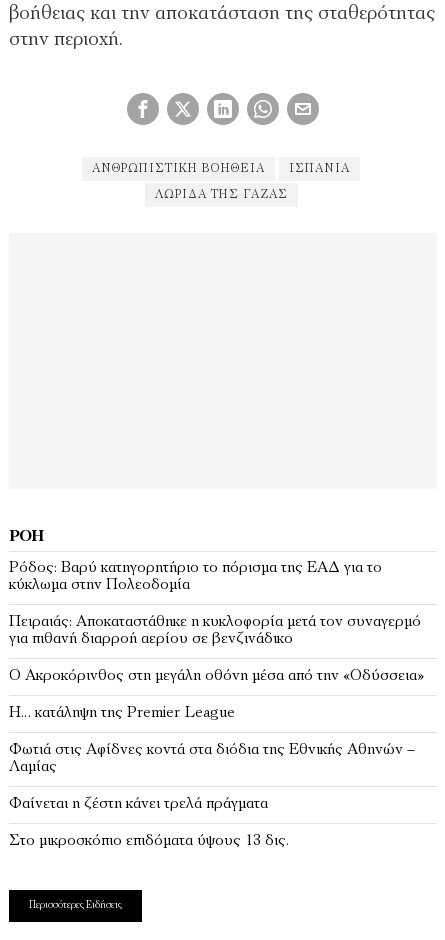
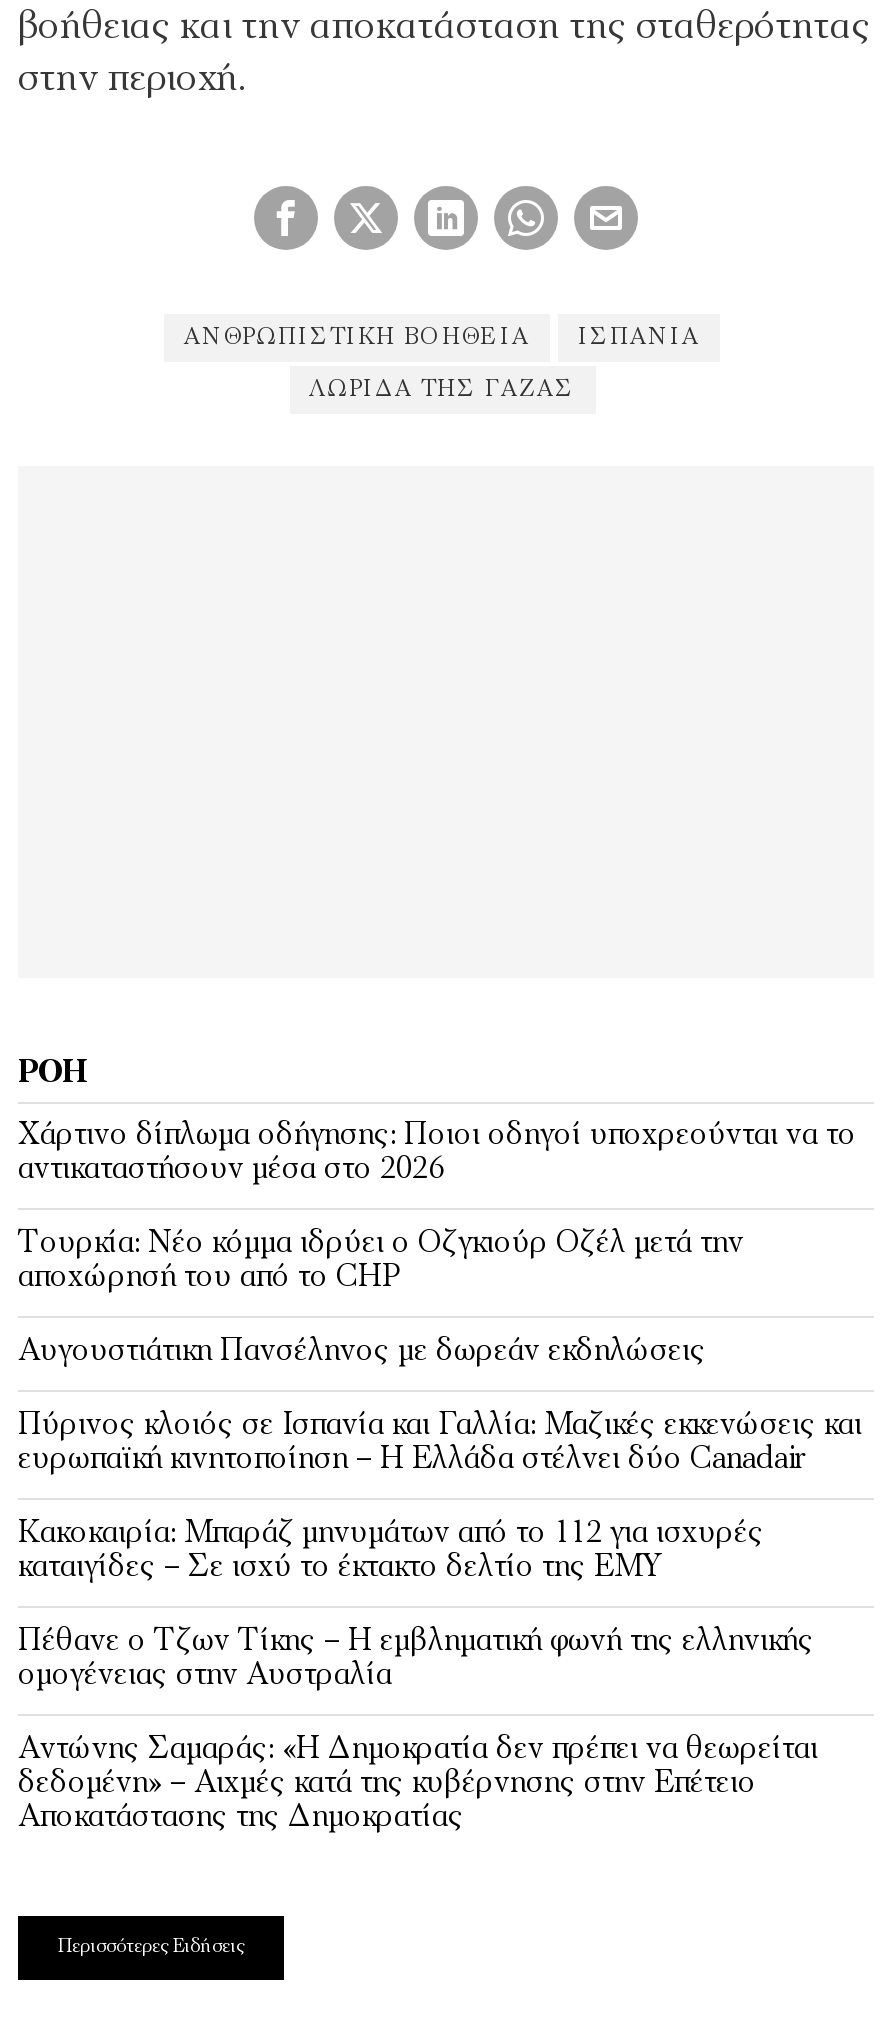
- Ρόδος: Βαρύ κατηγορητήριο το πόρισμα της ΕΑΔ για το
- κύκλωμα στην Πολεοδομία
+ Χάρτινο δίπλωμα οδήγησης: Ποιοι οδηγοί υποχρεούνται να το
+ αντικαταστήσουν μέσα στο 2026

- Πειραιάς: Αποκαταστάθηκε η κυκλοφορία μετά τον συναγερμό
- για πιθανή διαρροή αερίου σε βενζινάδικο
+ Τουρκία: Νέο κόμμα ιδρύει ο Οζγκιούρ Οζέλ μετά την
+ αποχώρησή του από το CHP

- Ο Ακροκόρινθος στη μεγάλη οθόνη μέσα από την «Οδύσσεια»
+ Αυγουστιάτικη Πανσέληνος με δωρεάν εκδηλώσεις

- Η… κατάληψη της Premier League
+ Πύρινος κλοιός σε Ισπανία και Γαλλία: Μαζικές εκκενώσεις και
+ ευρωπαϊκή κινητοποίηση – Η Ελλάδα στέλνει δύο Canadair

- Φωτιά στις Αφίδνες κοντά στα διόδια της Εθνικής Αθηνών –
- Λαμίας
+ Κακοκαιρία: Μπαράζ μηνυμάτων από το 112 για ισχυρές
+ καταιγίδες – Σε ισχύ το έκτακτο δελτίο της ΕΜΥ

- Φαίνεται η ζέστη κάνει τρελά πράγματα
+ Πέθανε ο Τζων Τίκης – Η εμβληματική φωνή της ελληνικής
+ ομογένειας στην Αυστραλία

- Στο μικροσκόπιο επιδόματα ύψους 13 δις.
+ Αντώνης Σαμαράς: «Η Δημοκρατία δεν πρέπει να θεωρείται
+ δεδομένη» – Αιχμές κατά της κυβέρνησης στην Επέτειο
+ Αποκατάστασης της Δημοκρατίας
